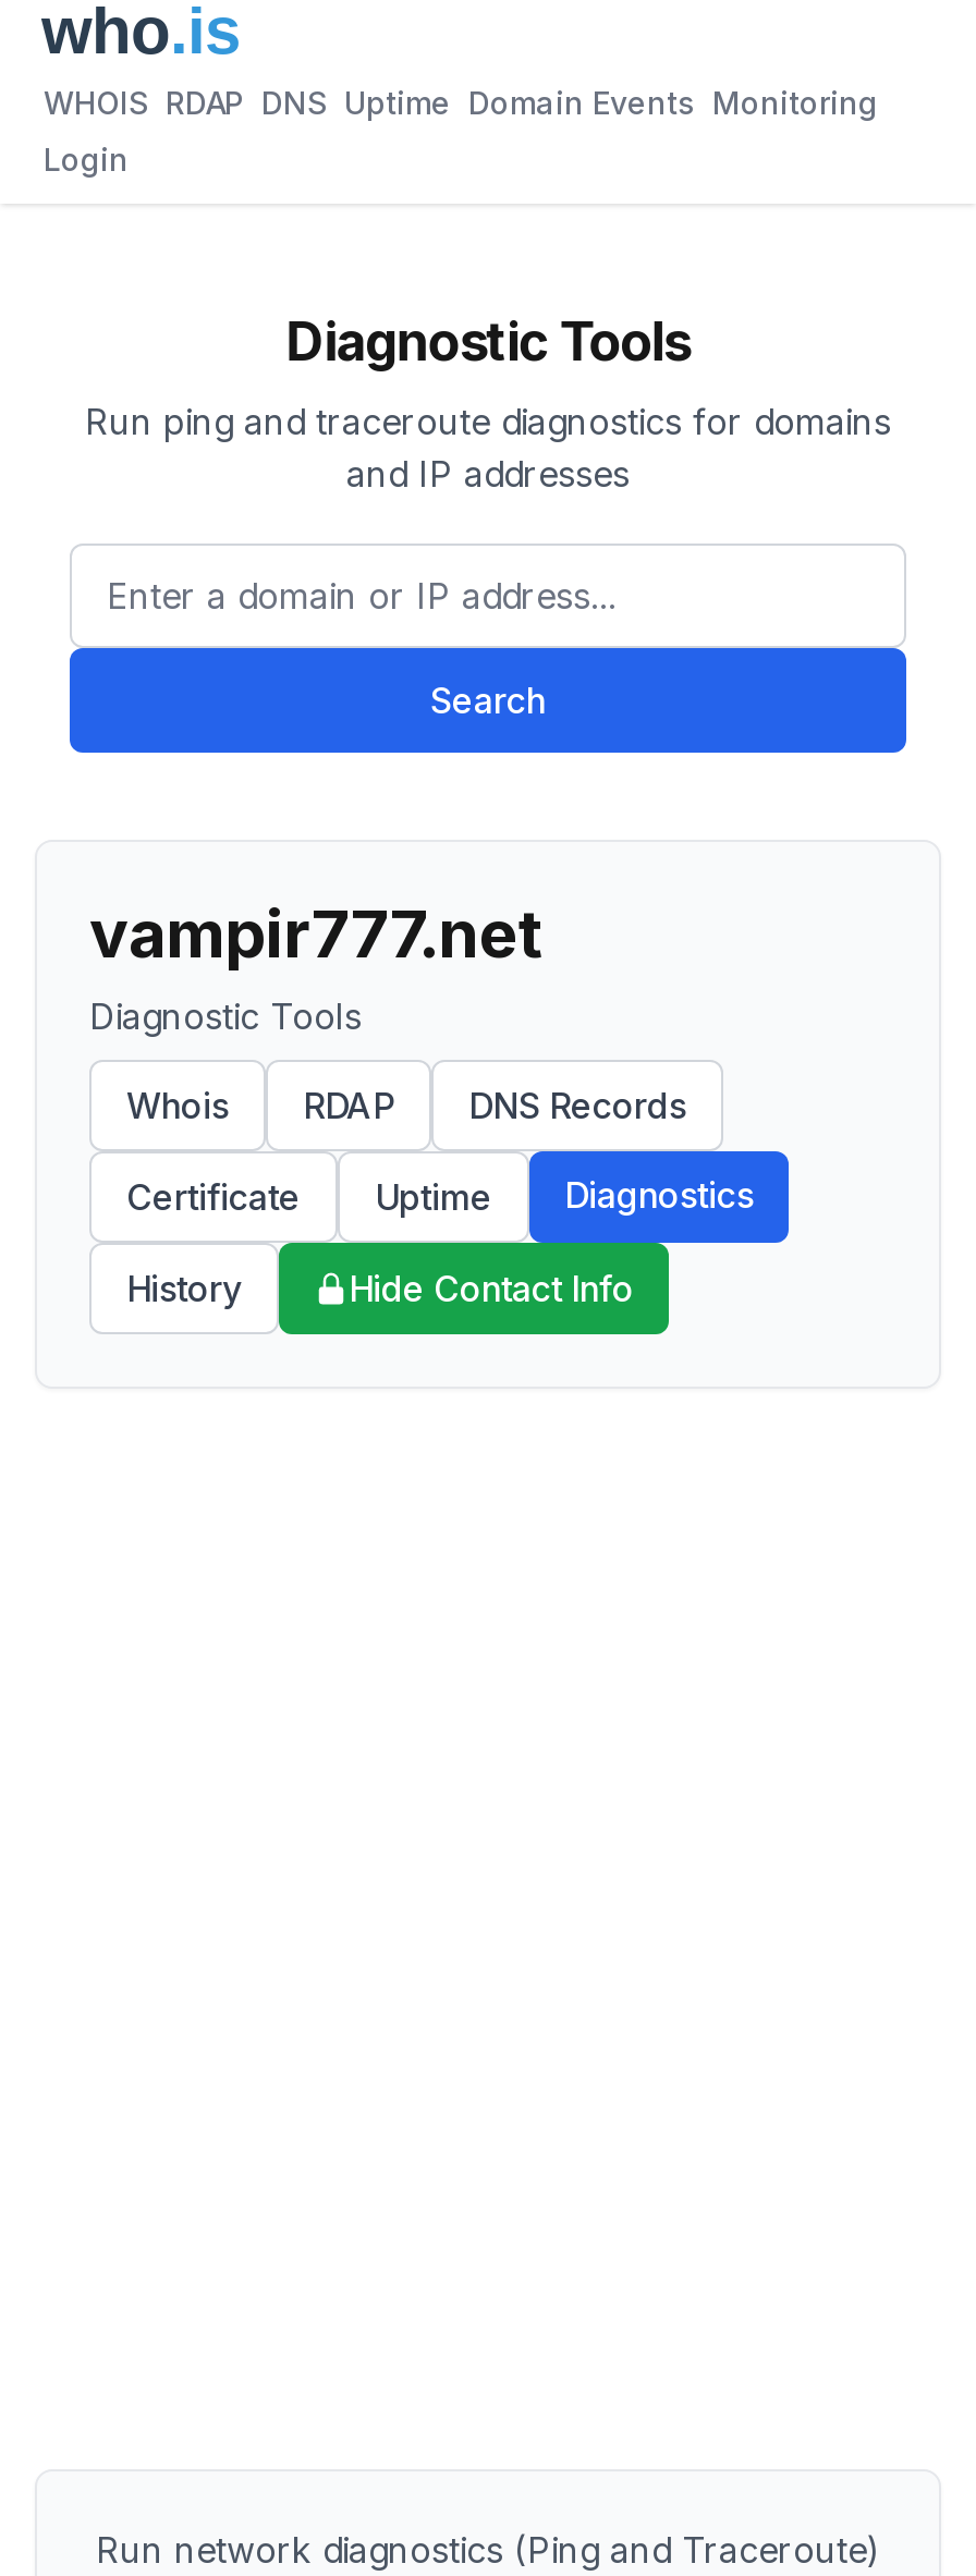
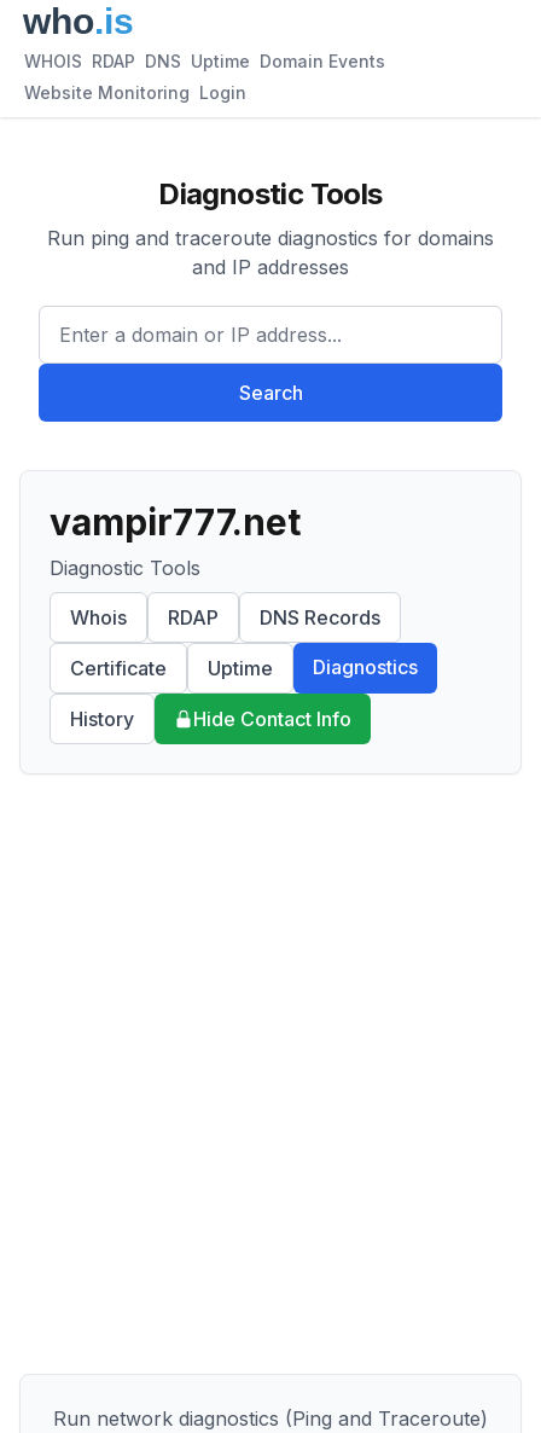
- WHOIS RDAP DNS Uptime Domain Events Monitoring
+ WHOIS RDAP DNS Uptime Domain Events

- Login
+ Website Monitoring Login
